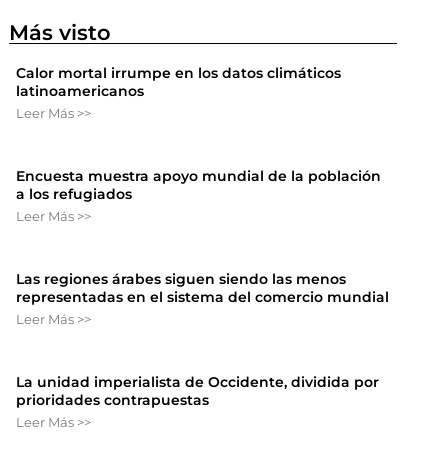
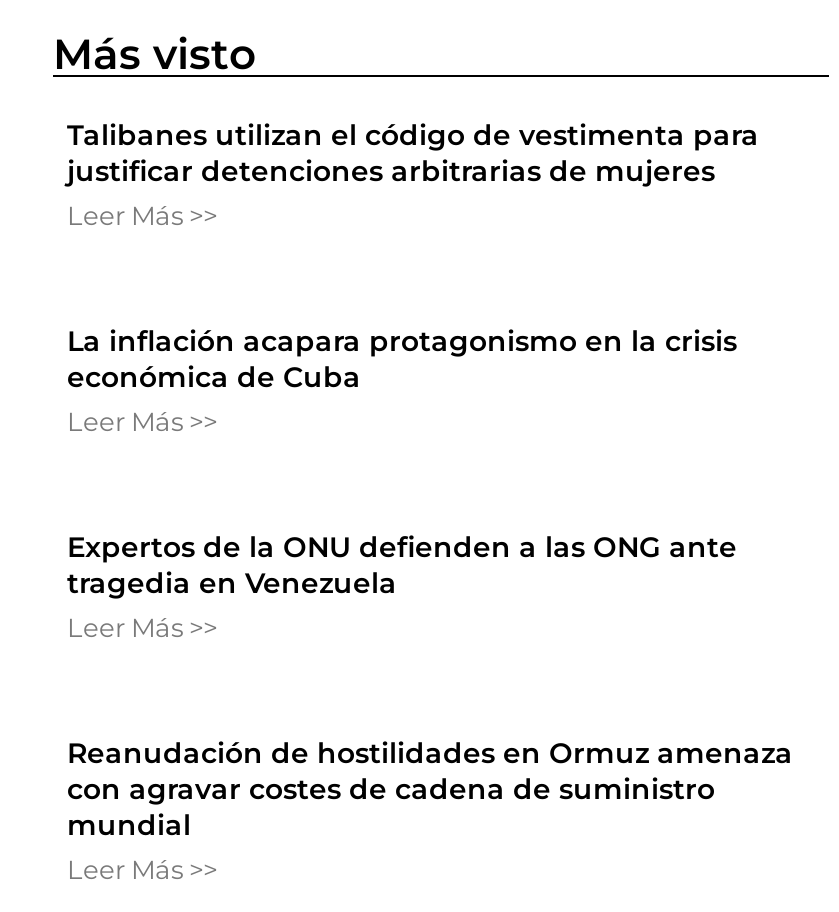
- Calor mortal irrumpe en los datos climáticos
- latinoamericanos
+ Talibanes utilizan el código de vestimenta para
+ justificar detenciones arbitrarias de mujeres

- Encuesta muestra apoyo mundial de la población
- a los refugiados
+ La inflación acapara protagonismo en la crisis
+ económica de Cuba

- Las regiones árabes siguen siendo las menos
- representadas en el sistema del comercio mundial
+ Expertos de la ONU defienden a las ONG ante
+ tragedia en Venezuela

- La unidad imperialista de Occidente, dividida por
- prioridades contrapuestas
+ Reanudación de hostilidades en Ormuz amenaza
+ con agravar costes de cadena de suministro
+ mundial
